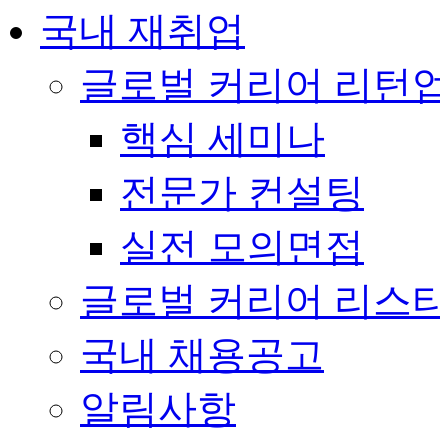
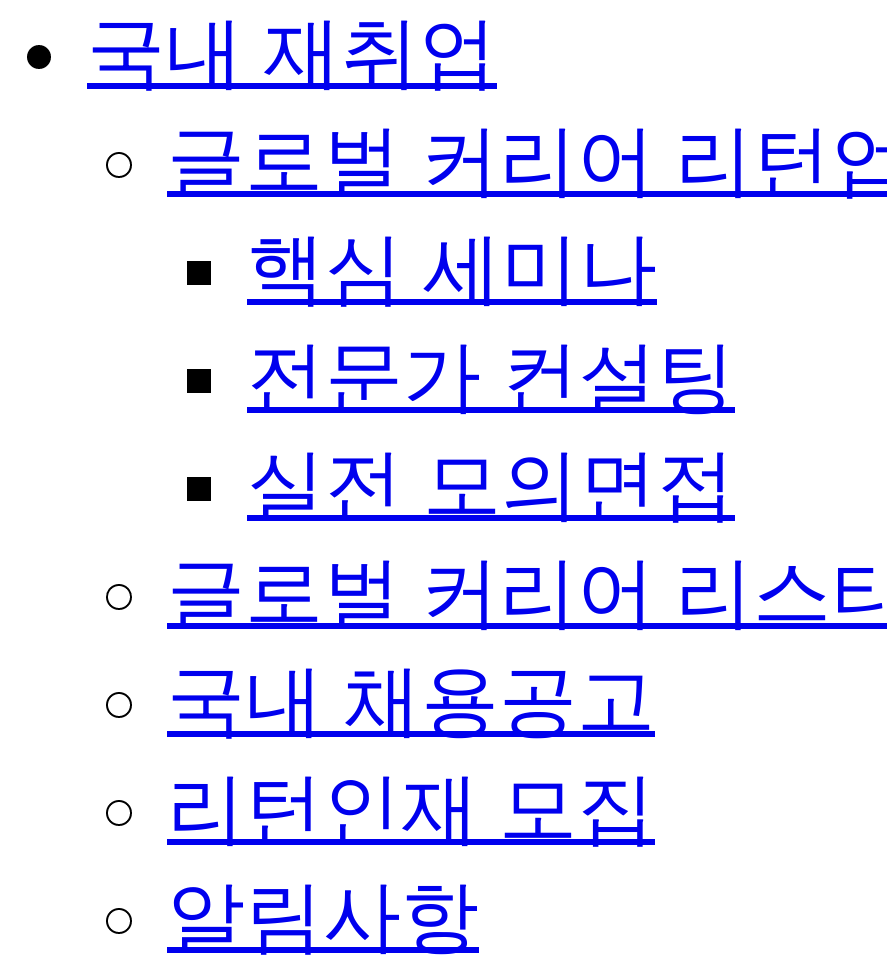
+ 리턴인재 모집
